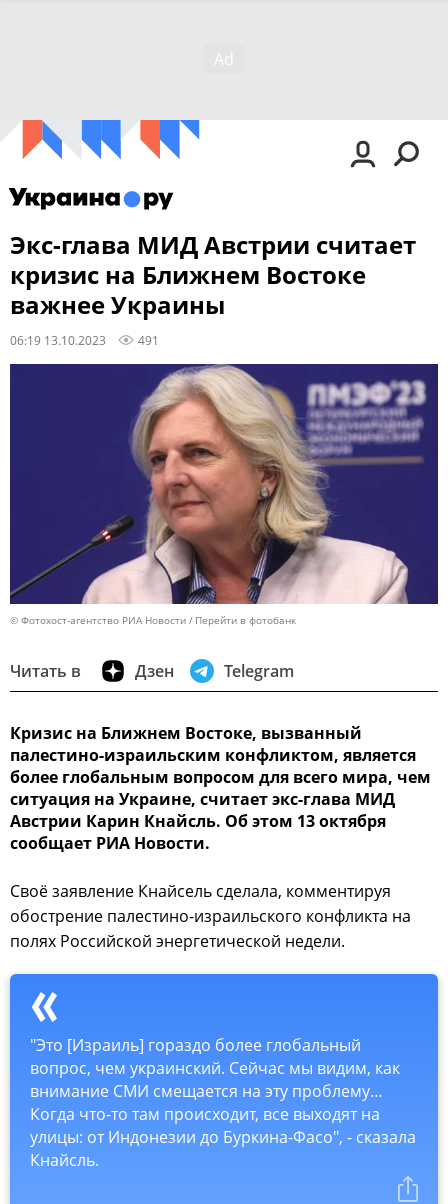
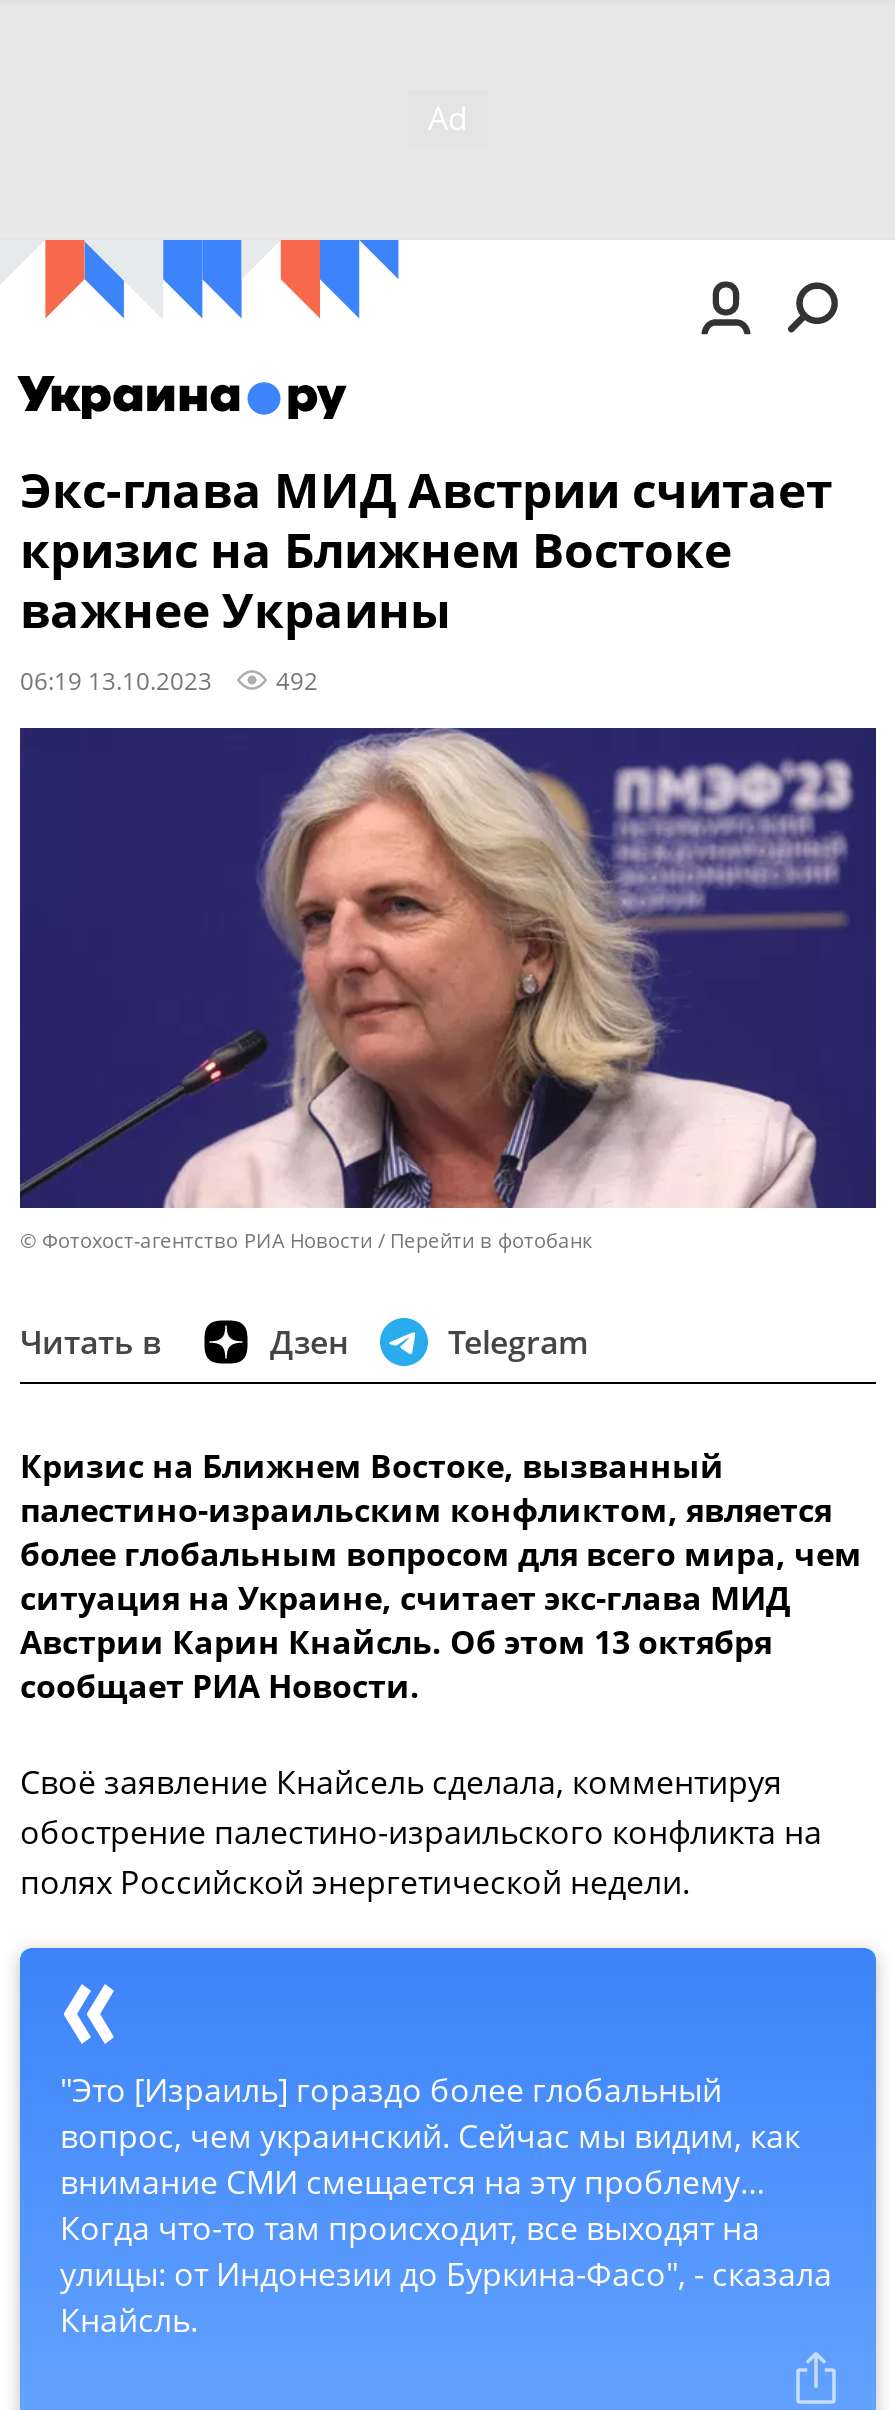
- 06:19 13.10.2023 491
+ 06:19 13.10.2023 492
